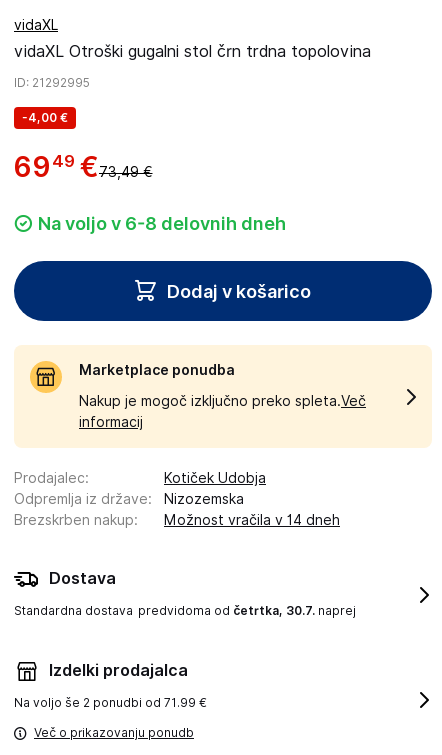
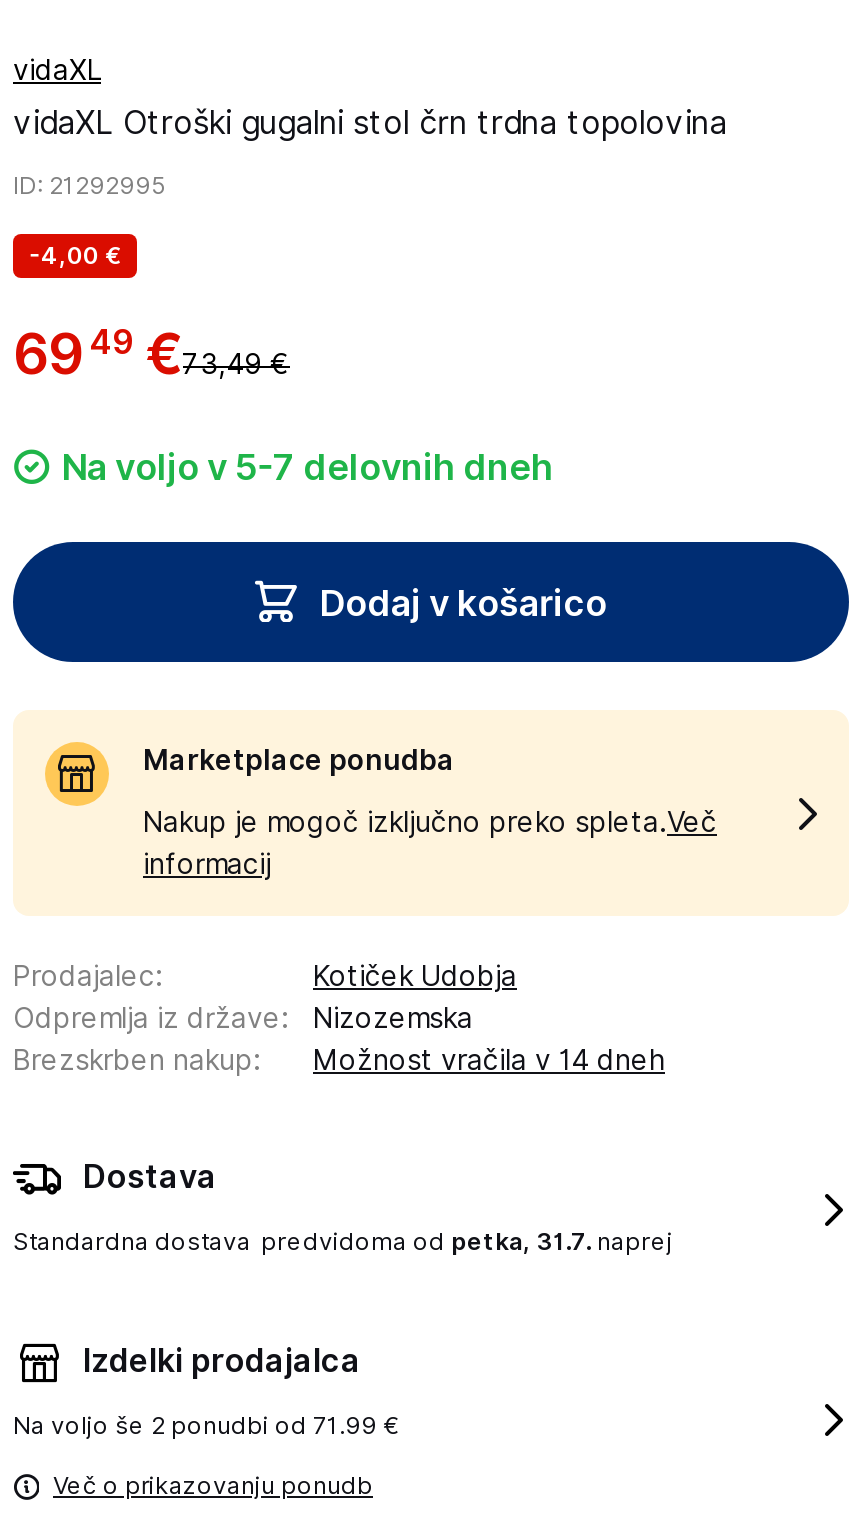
- Na voljo v 6-8 delovnih dneh
+ Na voljo v 5-7 delovnih dneh

- Standardna dostava predvidoma od četrtka, 30.7. naprej
+ Standardna dostava predvidoma od petka, 31.7. naprej
